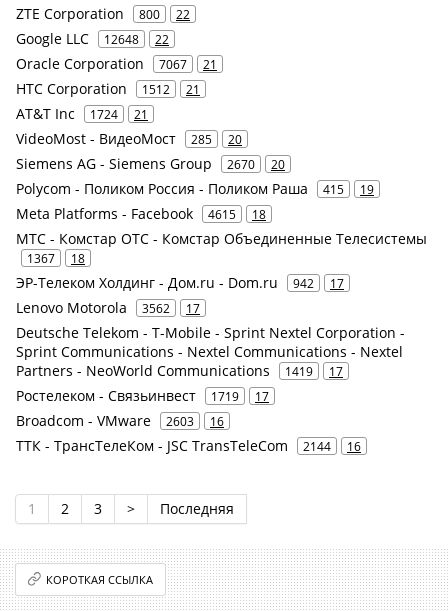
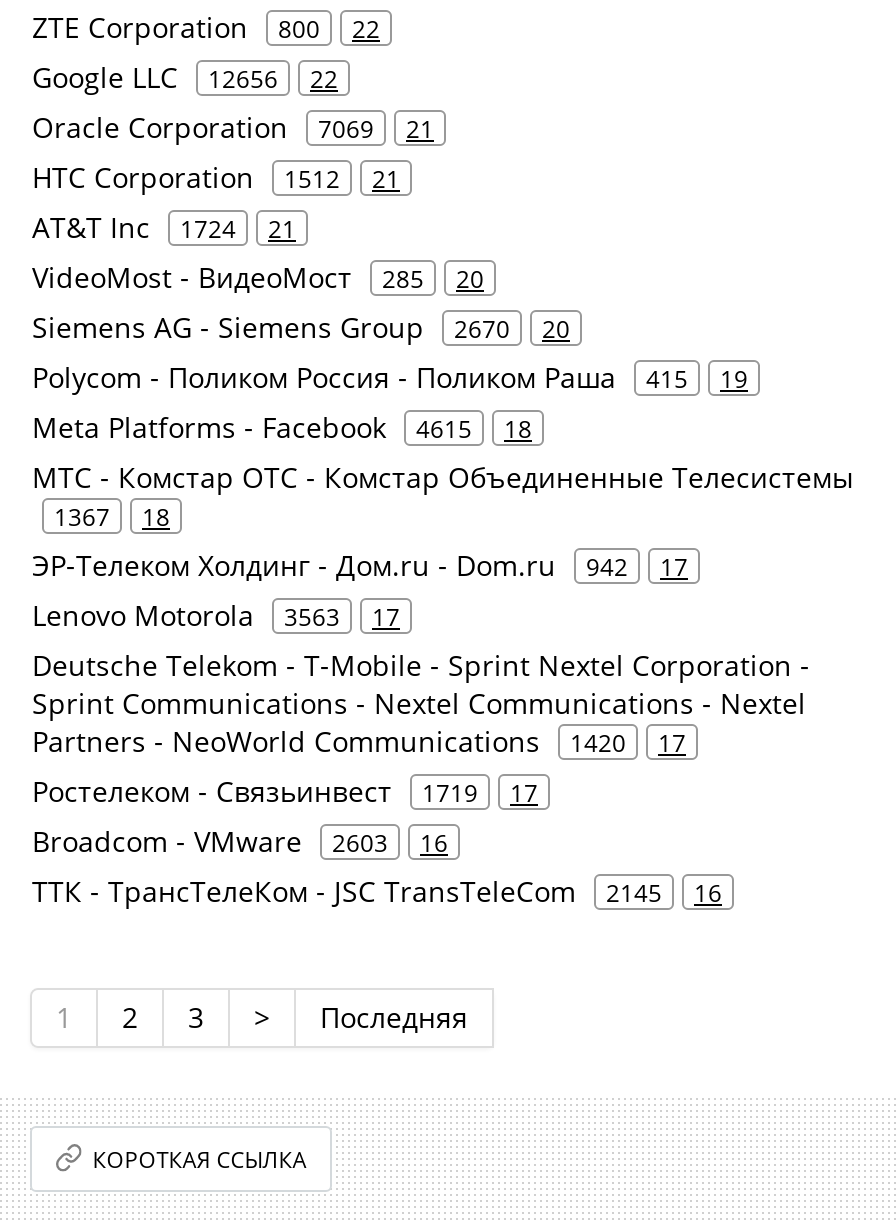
- Google LLC 12648 22
+ Google LLC 12656 22

- Oracle Corporation 7067 21
+ Oracle Corporation 7069 21

- Lenovo Motorola 3562 17
+ Lenovo Motorola 3563 17

- Partners - NeoWorld Communications 1419 17
+ Partners - NeoWorld Communications 1420 17

- ТТК - ТрансТелеКом - JSC TransTeleCom 2144 16
+ ТТК - ТрансТелеКом - JSC TransTeleCom 2145 16
